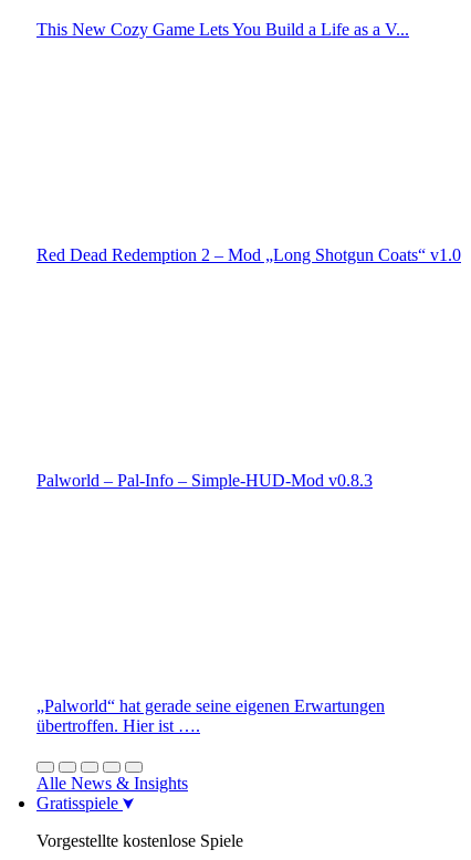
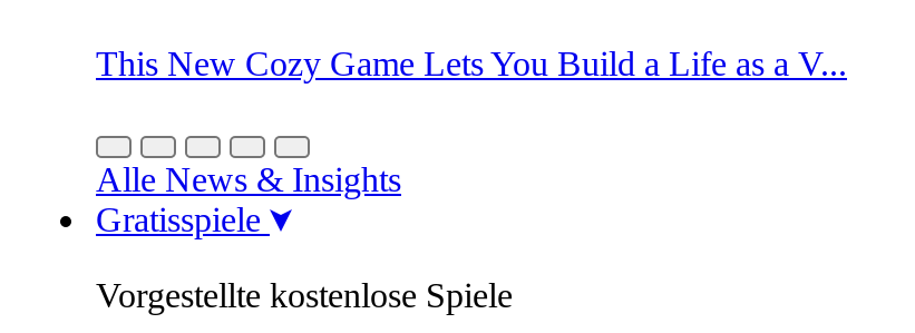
- Red Dead Redemption 2 – Mod „Long Shotgun Coats“ v1.0

- Palworld – Pal-Info – Simple-HUD-Mod v0.8.3

- „Palworld“ hat gerade seine eigenen Erwartungen
- übertroffen. Hier ist ….
